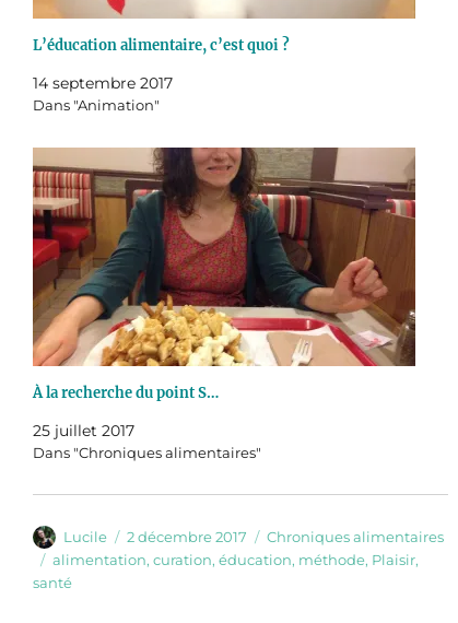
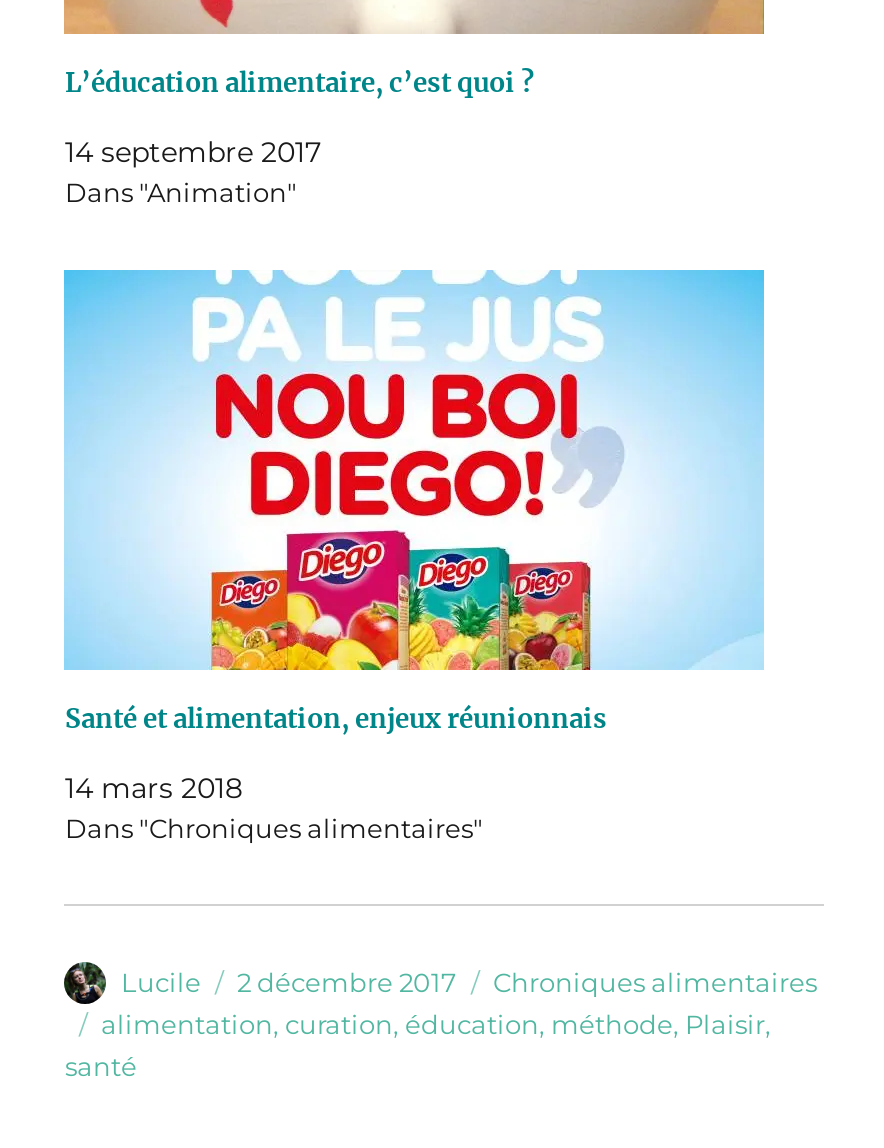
- [image]
- À la recherche du point S…
+ [image]
+ Santé et alimentation, enjeux réunionnais

- 25 juillet 2017
+ 14 mars 2018
